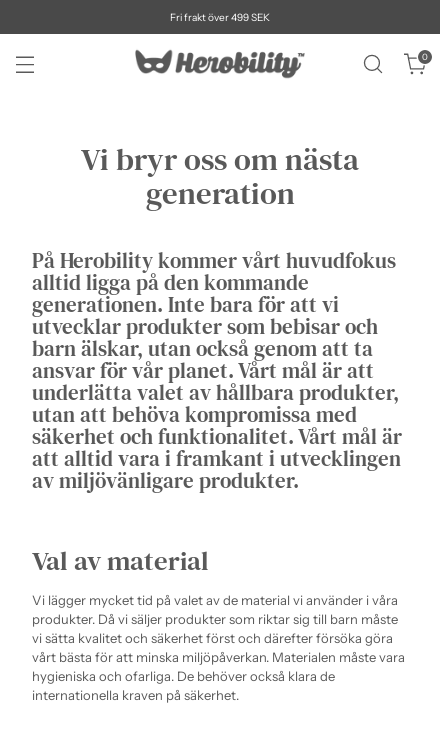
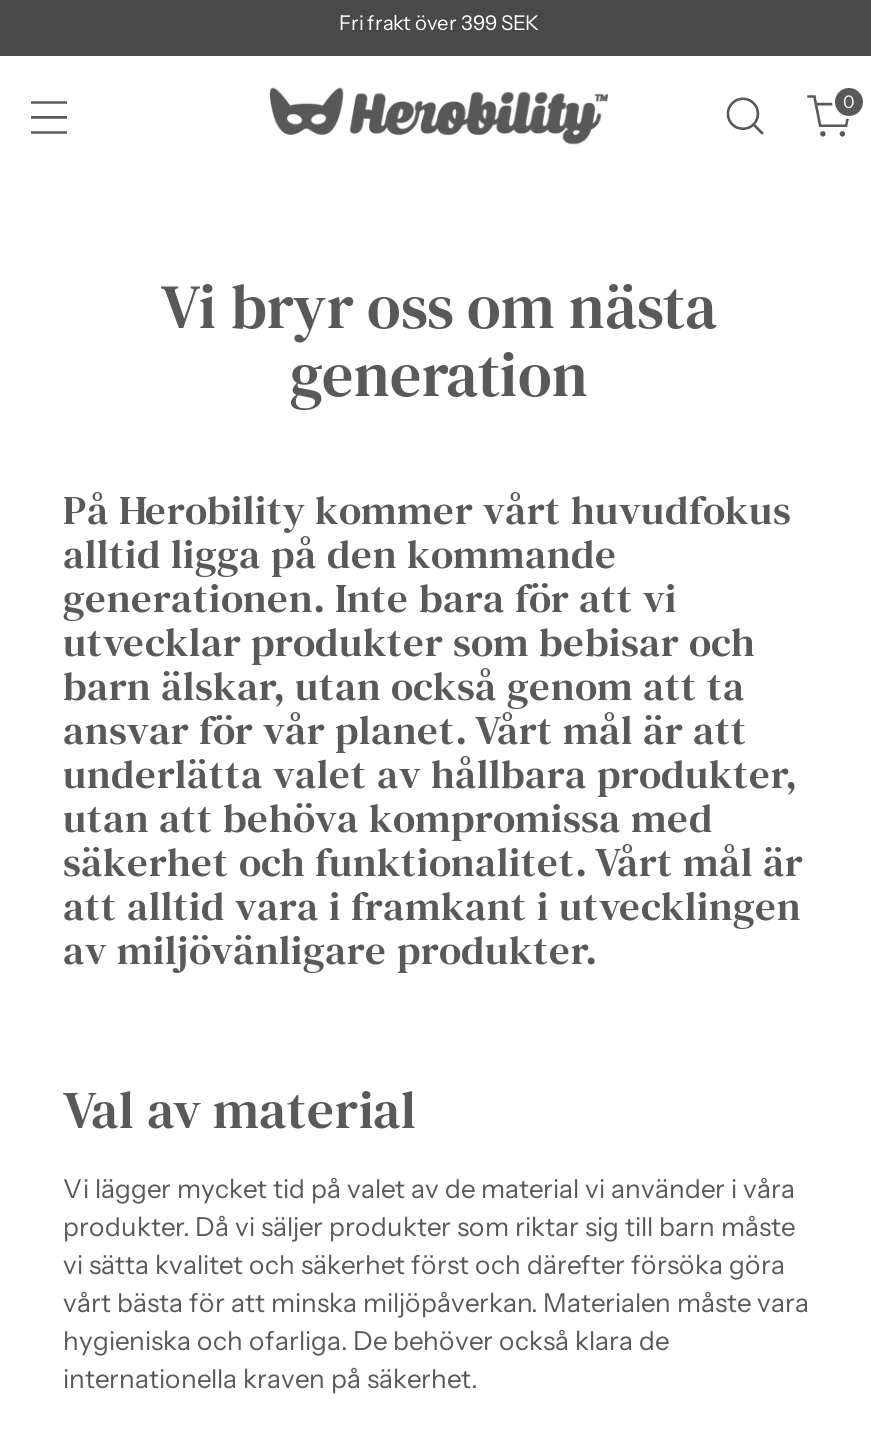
- Fri frakt över 499 SEK
+ Fri frakt över 399 SEK
